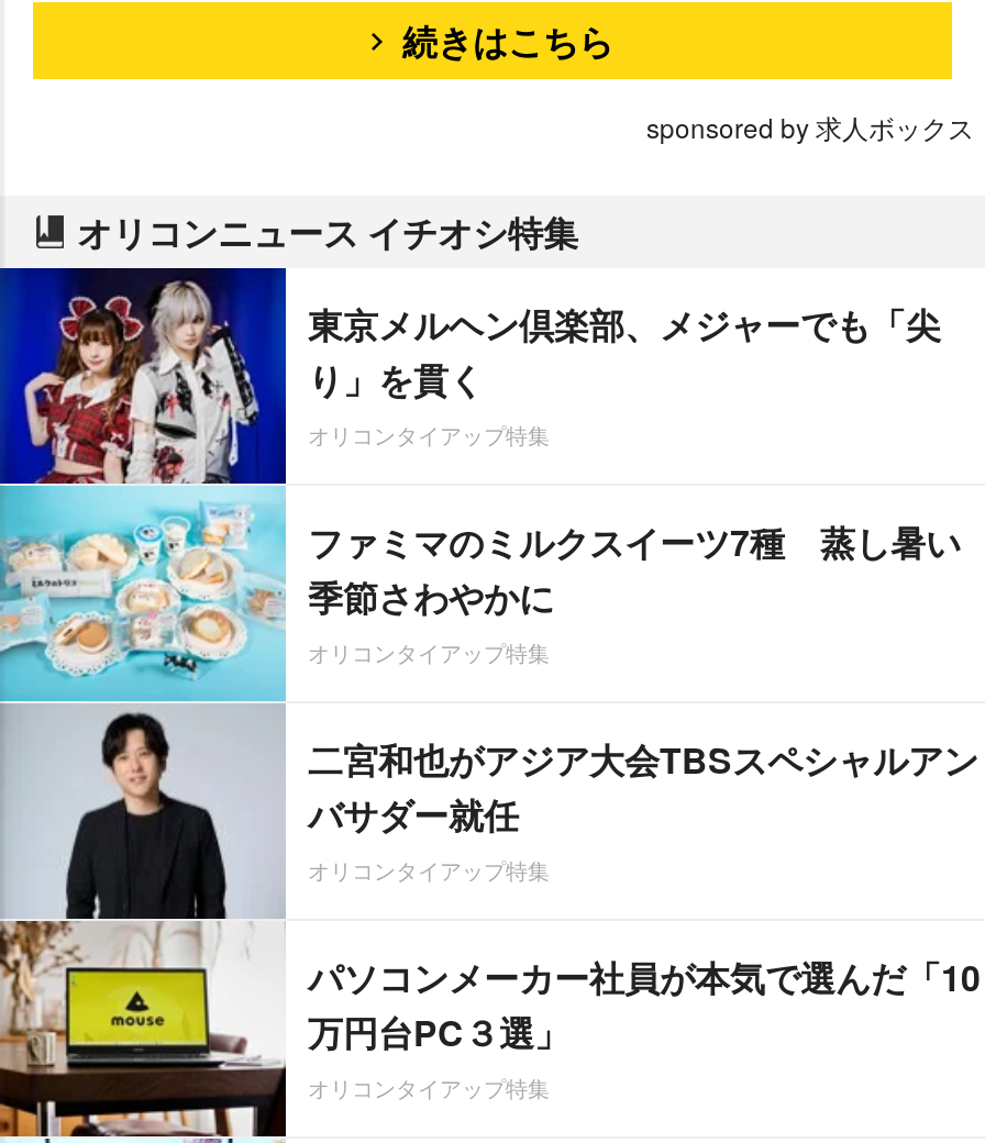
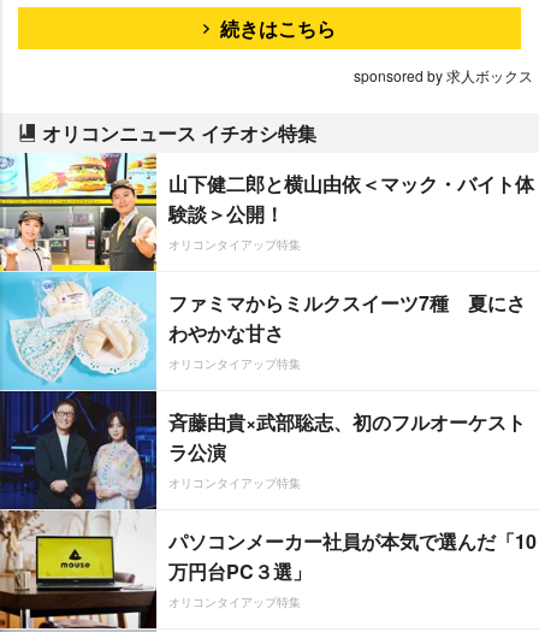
- [image]
- 東京メルヘン倶楽部、メジャーでも「尖
- り」を貫く
+ [image]
+ 山下健二郎と横山由依＜マック・バイト体
+ 験談＞公開！

- ファミマのミルクスイーツ7種 蒸し暑い
- 季節さわやかに
+ ファミマからミルクスイーツ7種 夏にさ
+ わやかな甘さ

- 二宮和也がアジア大会TBSスペシャルアン
- バサダー就任
+ 斉藤由貴×武部聡志、初のフルオーケスト
+ ラ公演
